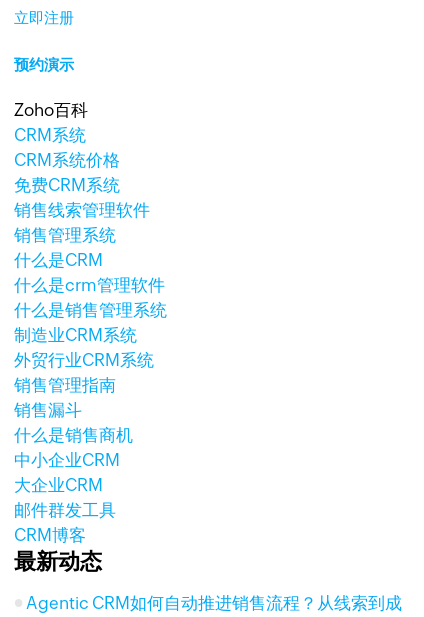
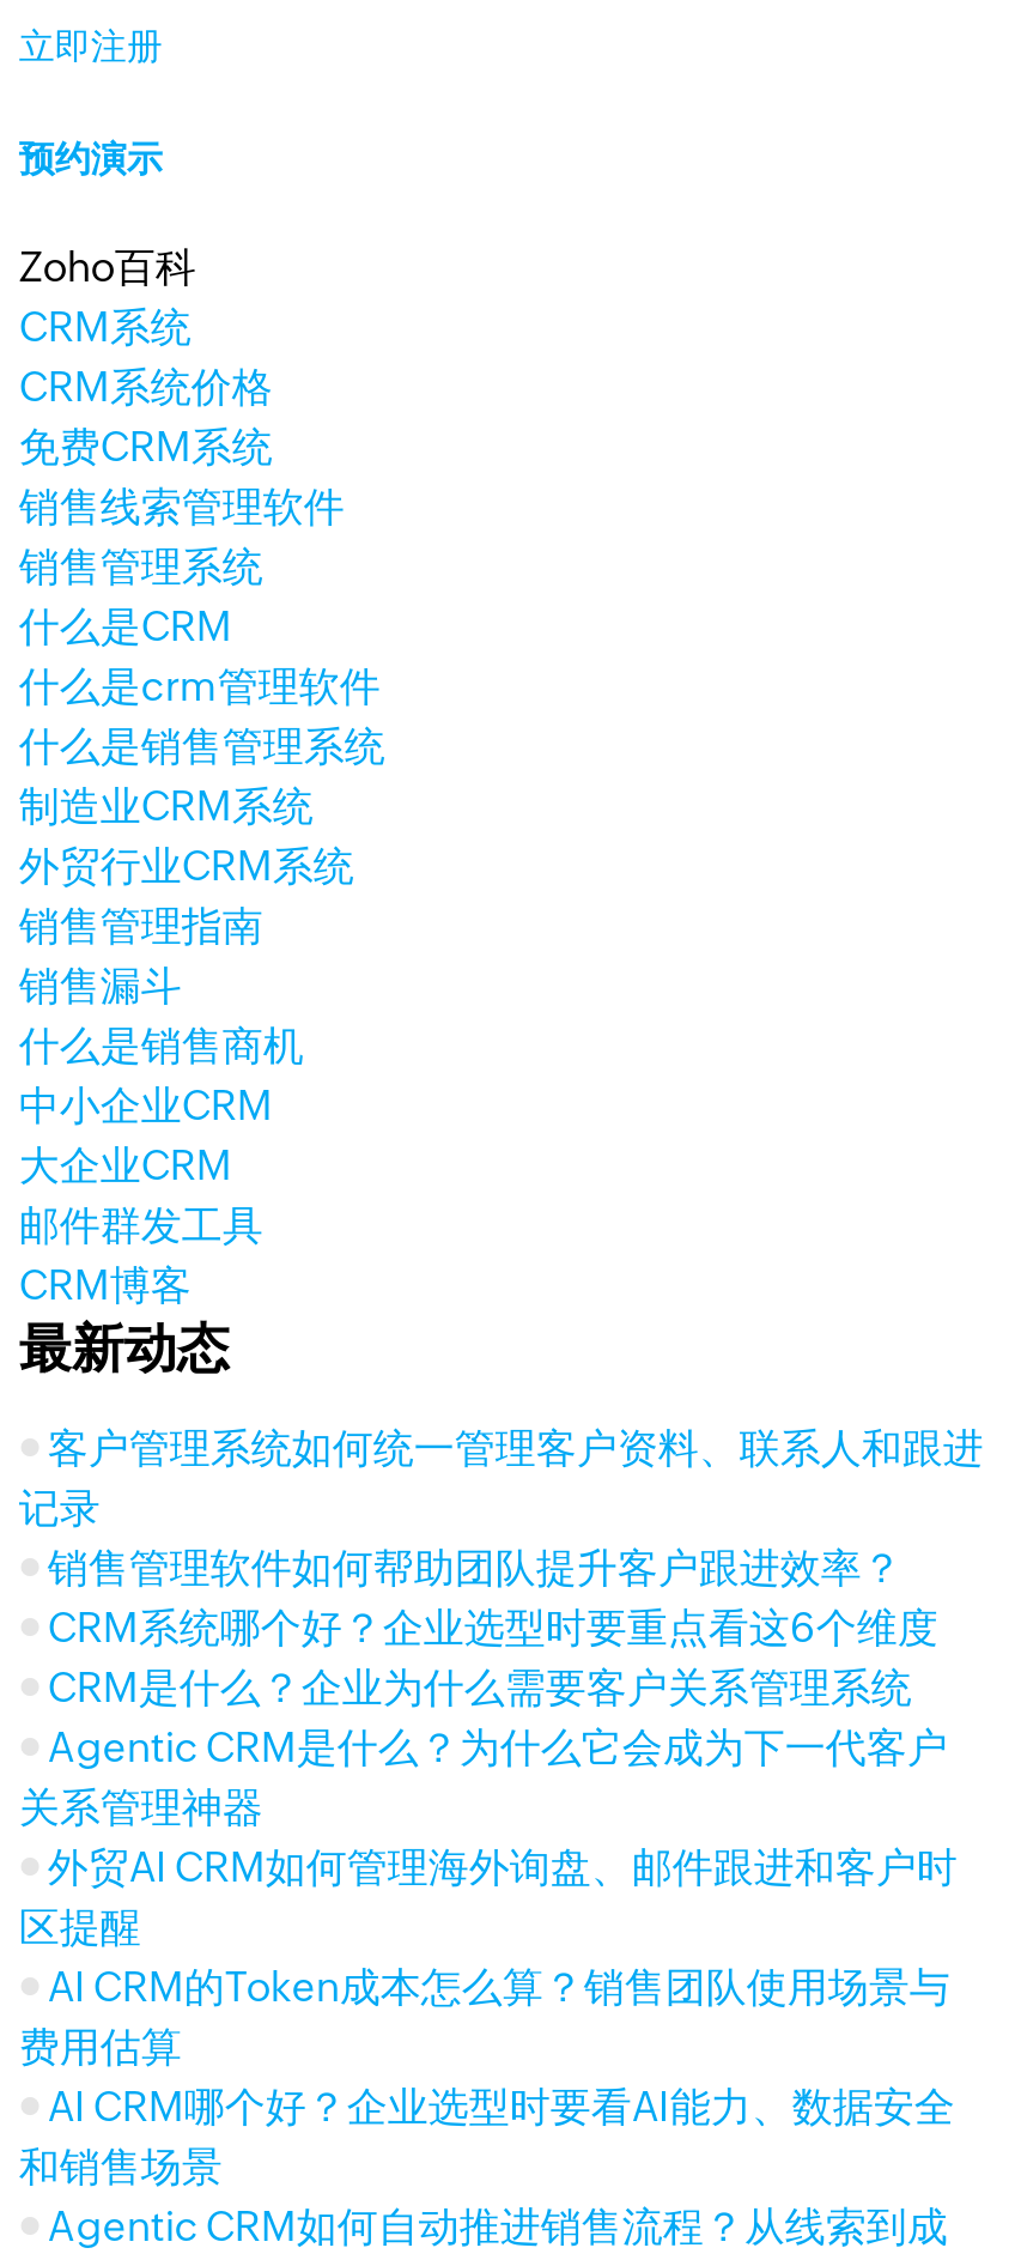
+ 客户管理系统如何统一管理客户资料、联系人和跟进
+ 记录
+ 销售管理软件如何帮助团队提升客户跟进效率？
+ CRM系统哪个好？企业选型时要重点看这6个维度
+ CRM是什么？企业为什么需要客户关系管理系统
+ Agentic CRM是什么？为什么它会成为下一代客户
+ 关系管理神器
+ 外贸AI CRM如何管理海外询盘、邮件跟进和客户时
+ 区提醒
+ AI CRM的Token成本怎么算？销售团队使用场景与
+ 费用估算
+ AI CRM哪个好？企业选型时要看AI能力、数据安全
+ 和销售场景
